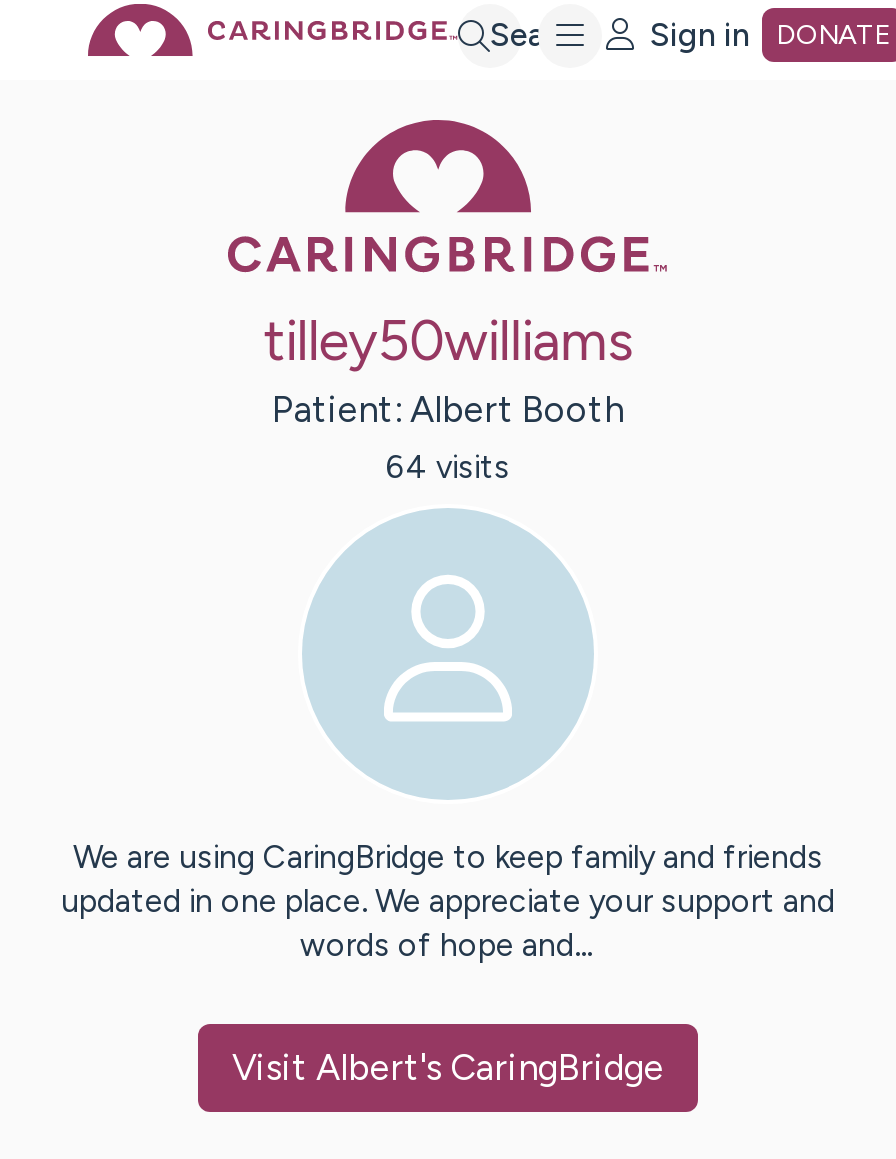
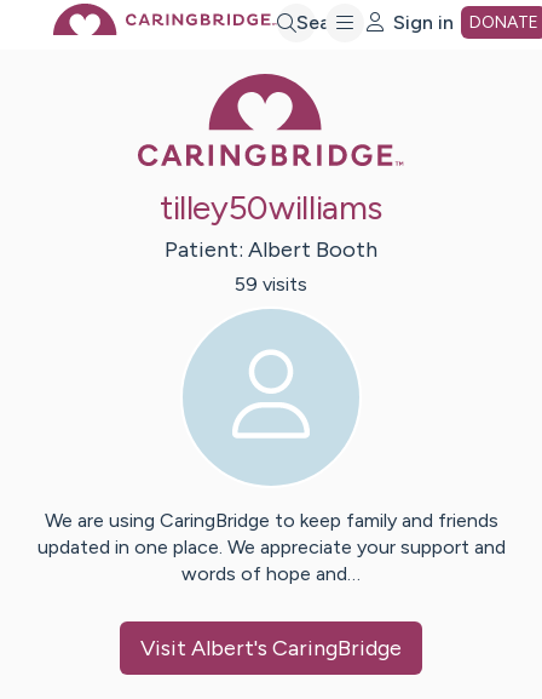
- 64 visits
+ 59 visits
